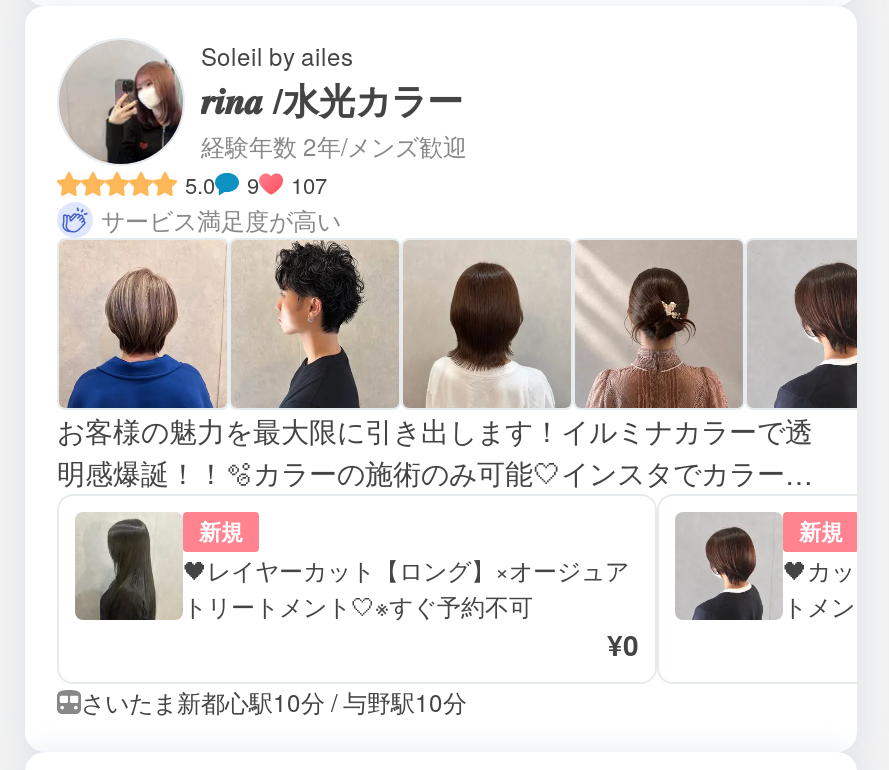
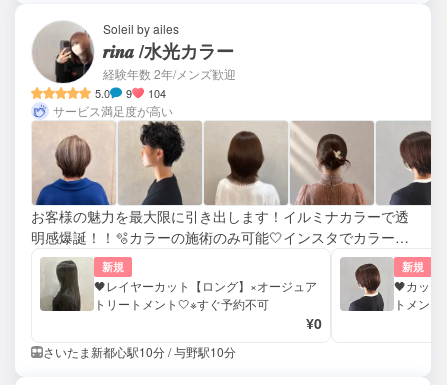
- 5.0 9 107
+ 5.0 9 104
